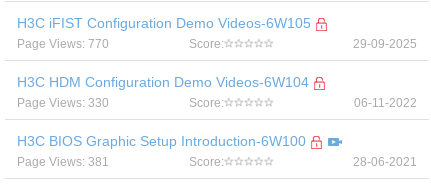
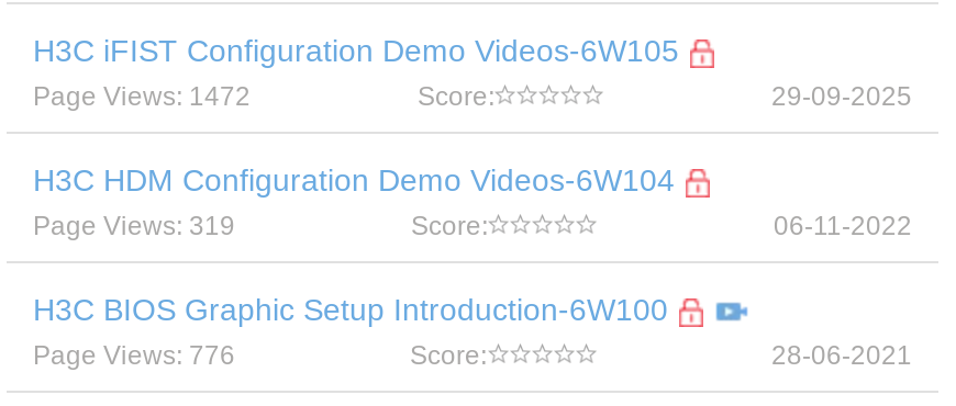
- Page Views: 770
+ Page Views: 1472

- Page Views: 330
+ Page Views: 319

- Page Views: 381
+ Page Views: 776
